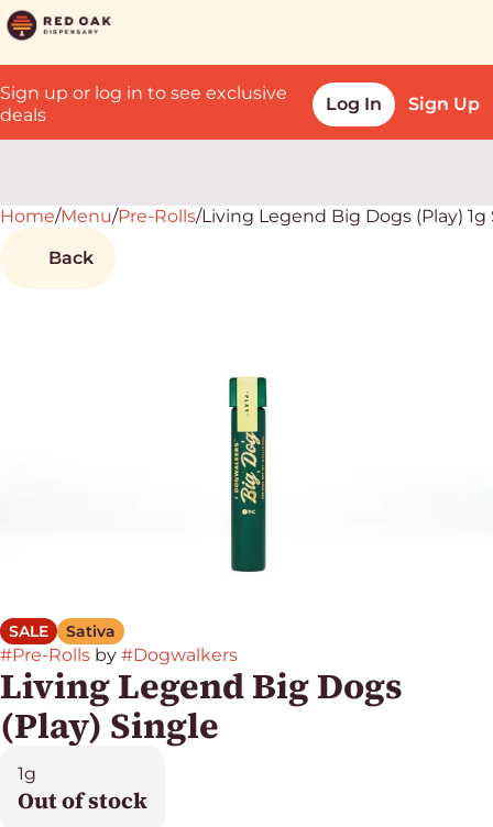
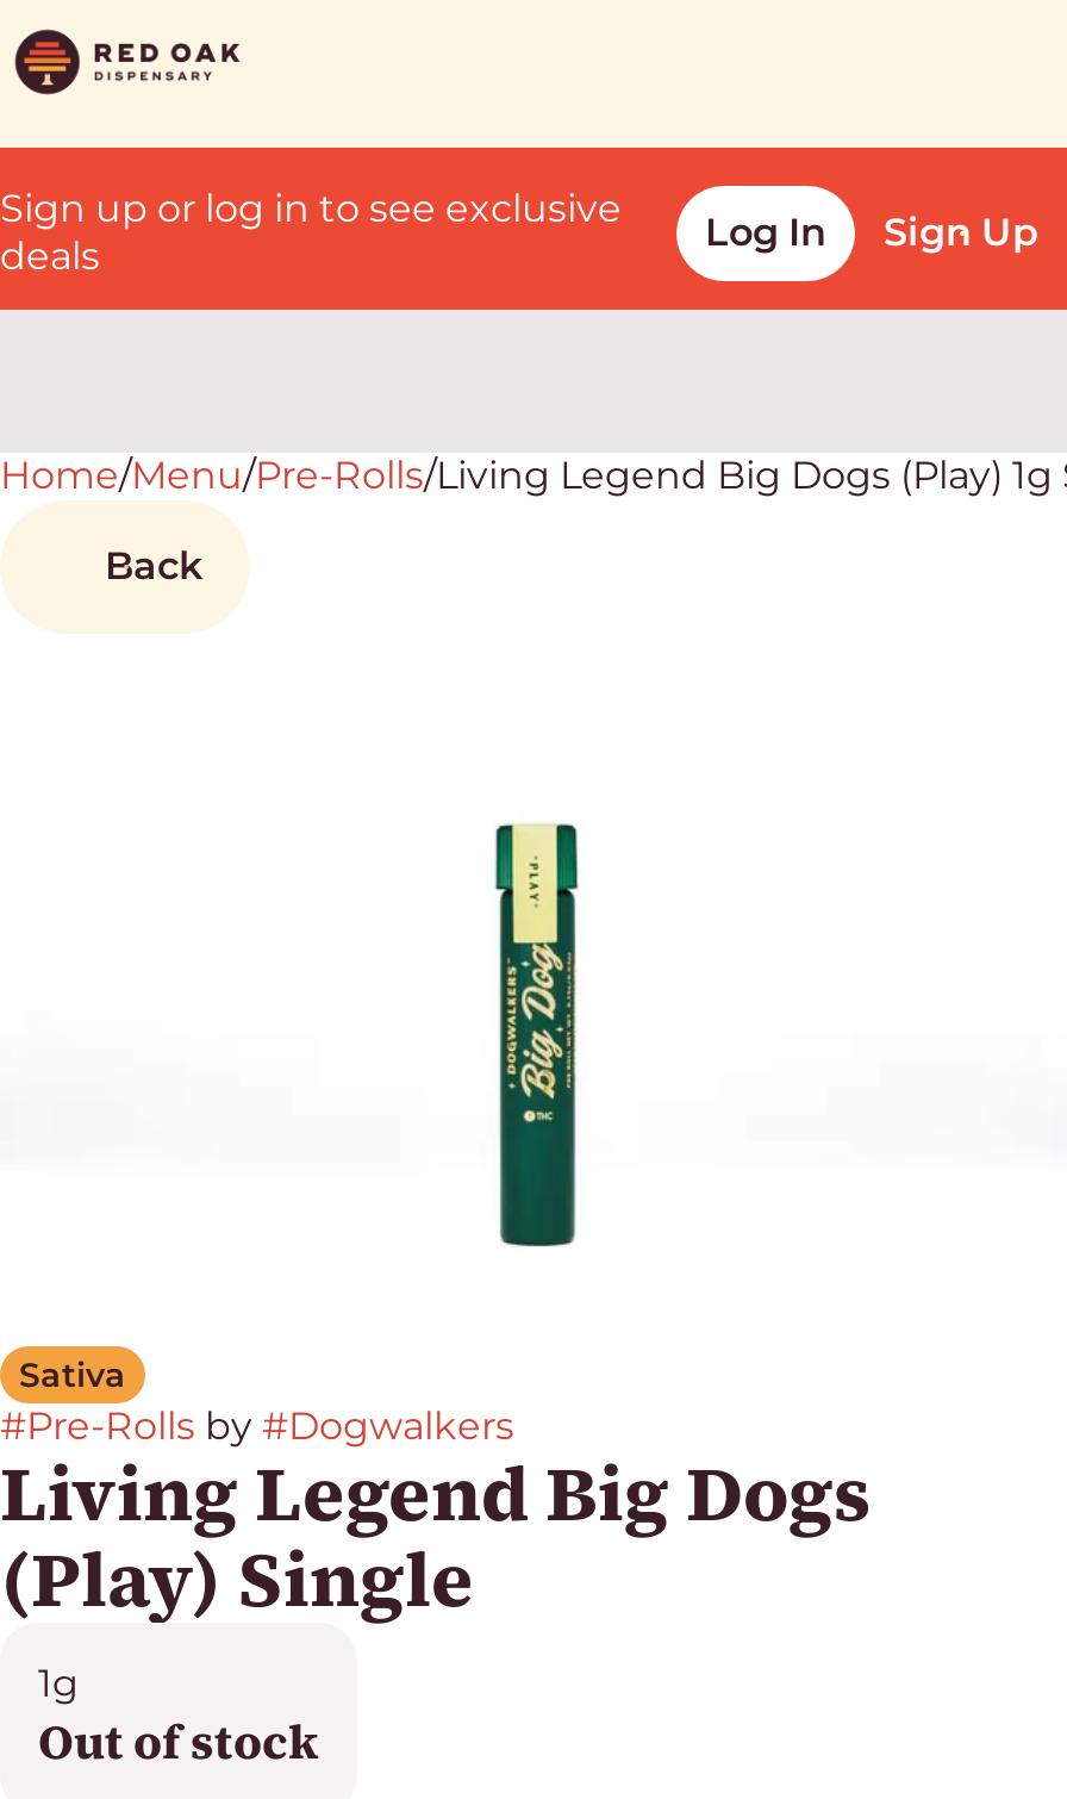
- SALE
